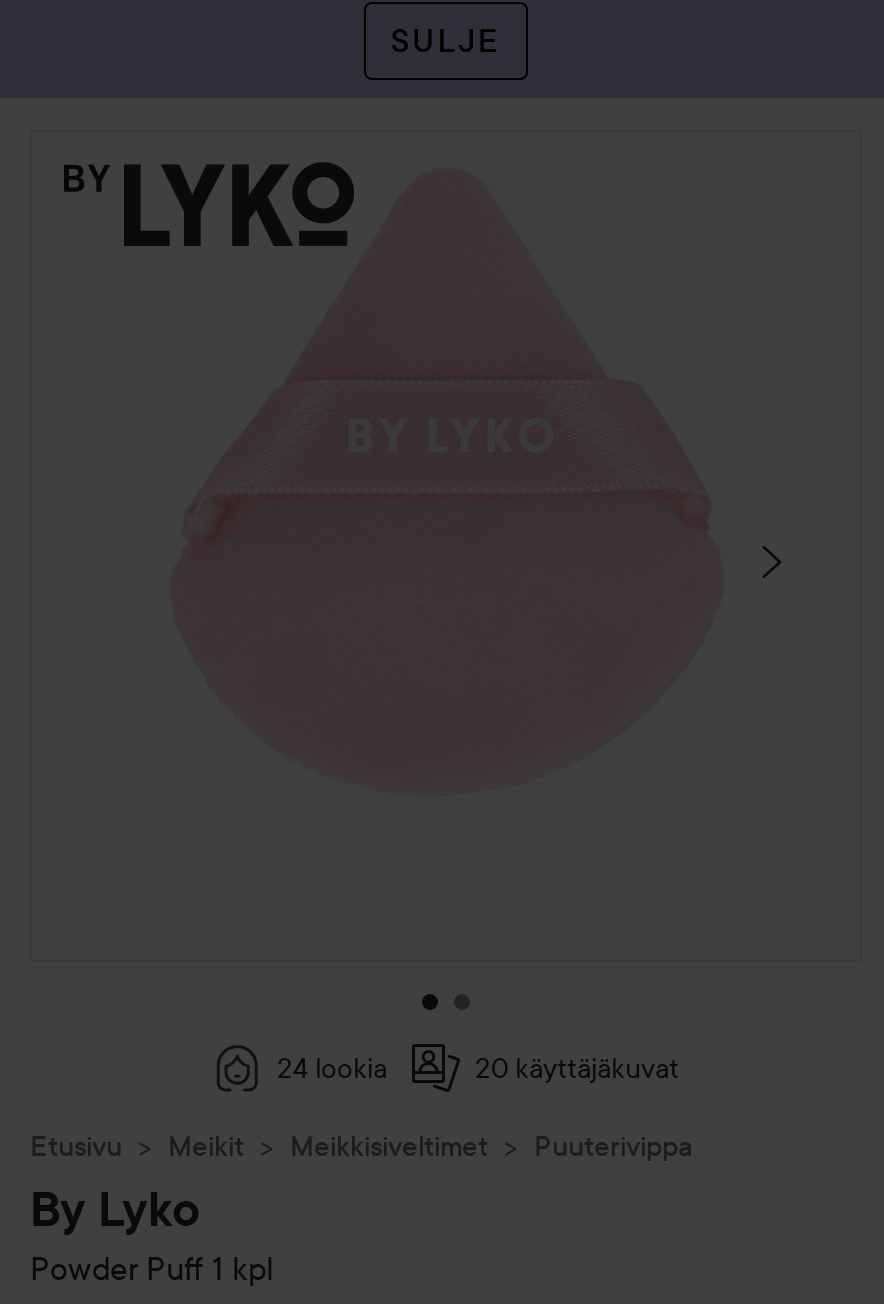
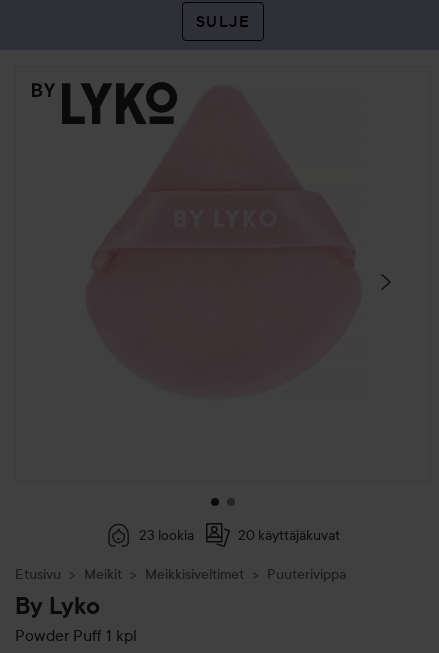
- 24 lookia
+ 23 lookia
